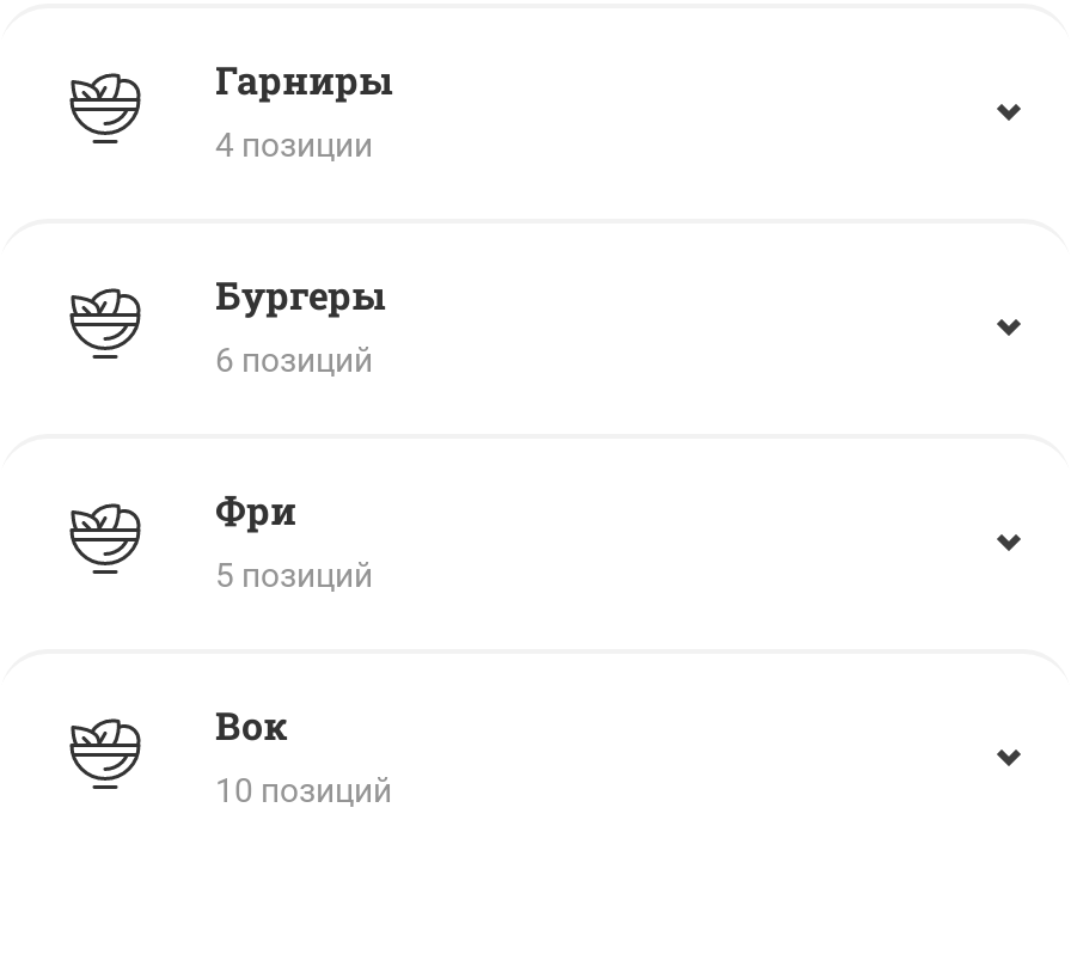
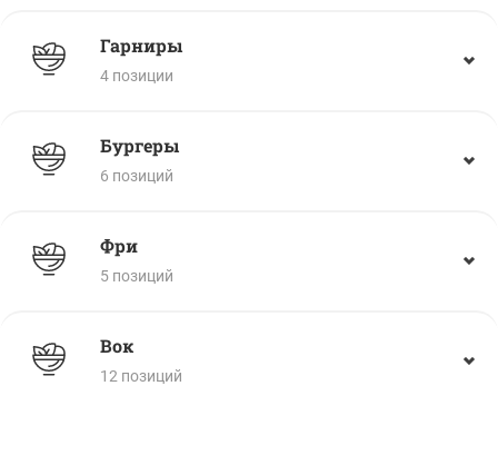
- 10 позиций
+ 12 позиций
